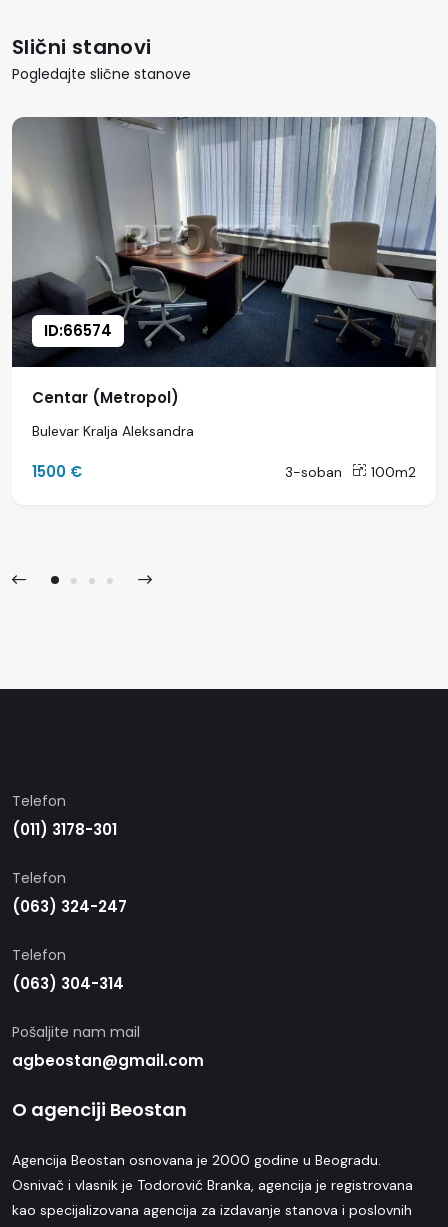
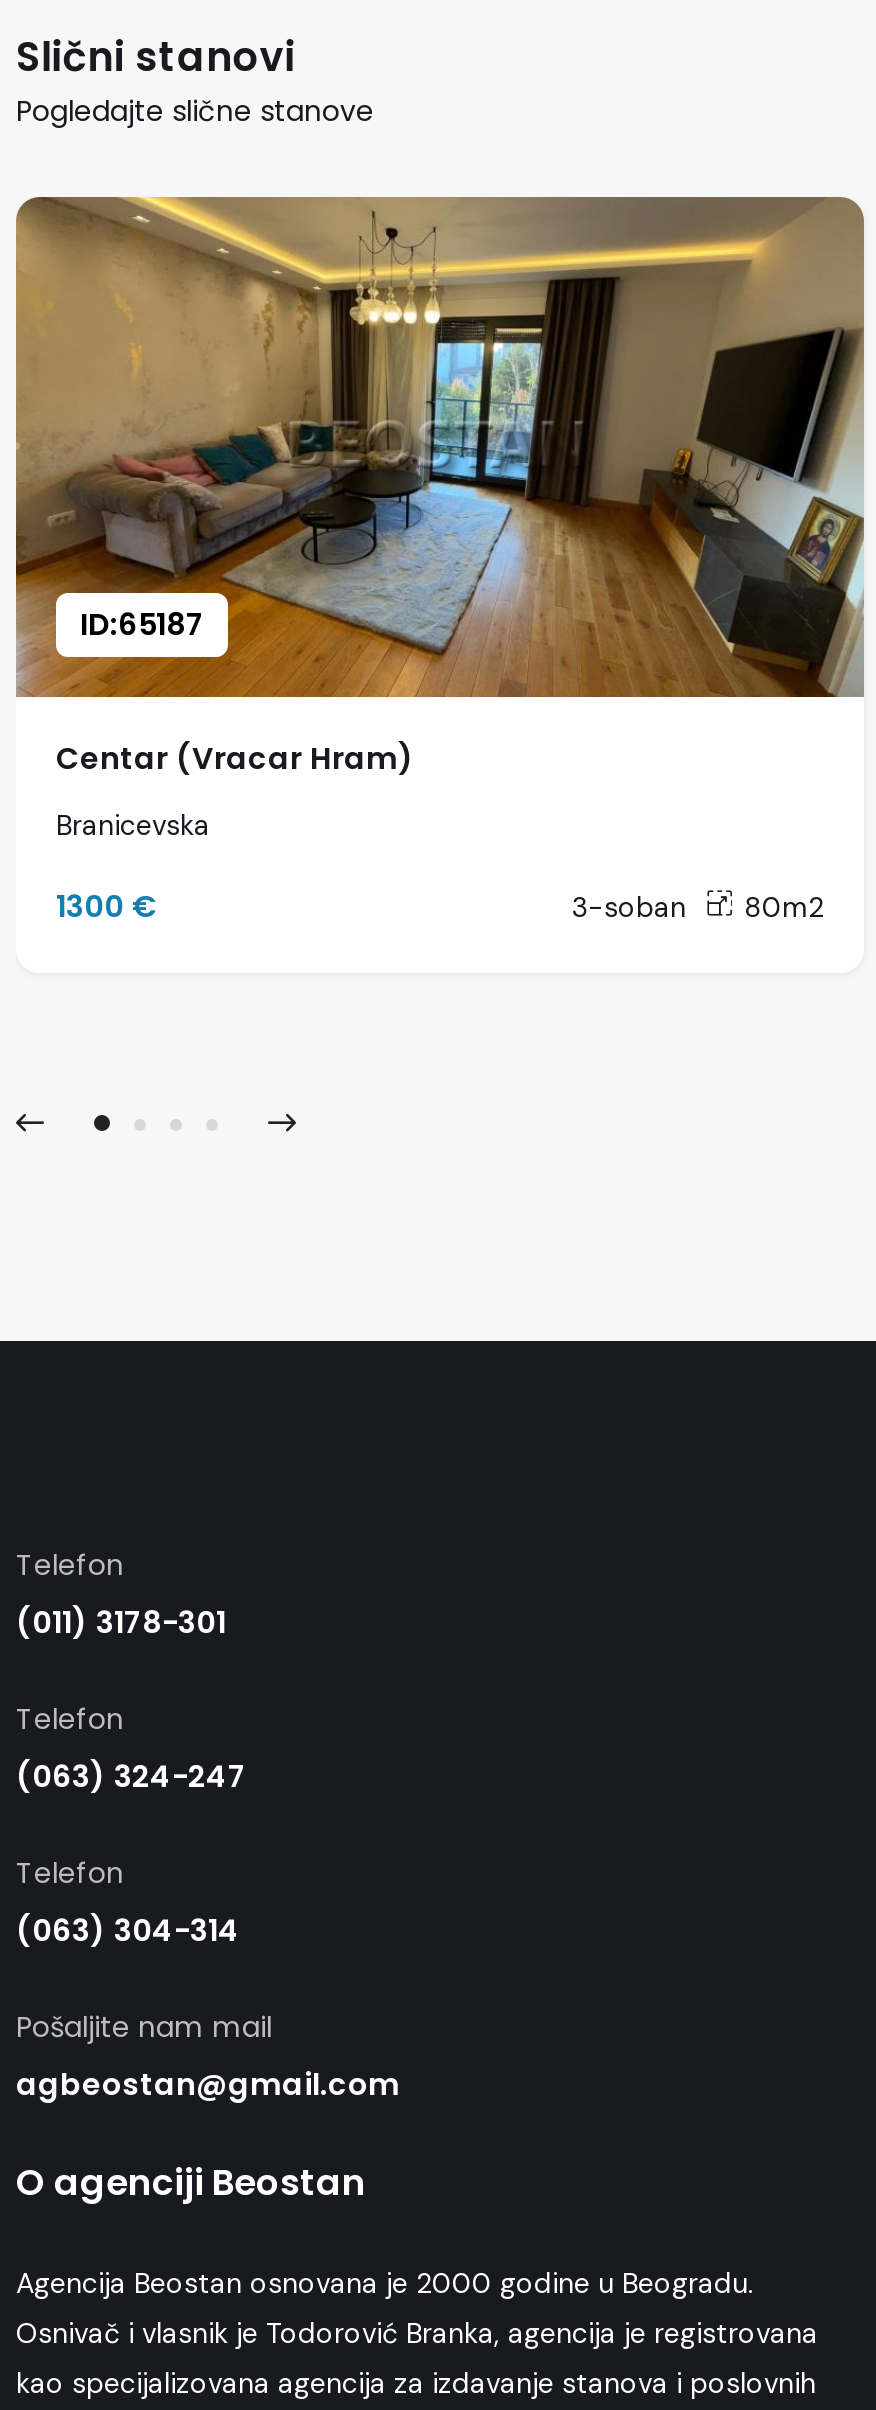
- [image]
- ID:66574
+ [image]
+ ID:65187

- Centar (Metropol)
+ Centar (Vracar Hram)

- Bulevar Kralja Aleksandra
+ Branicevska

- 1500 €
+ 1300 €

- 3-soban 100m2
+ 3-soban 80m2
